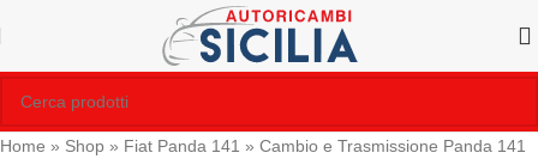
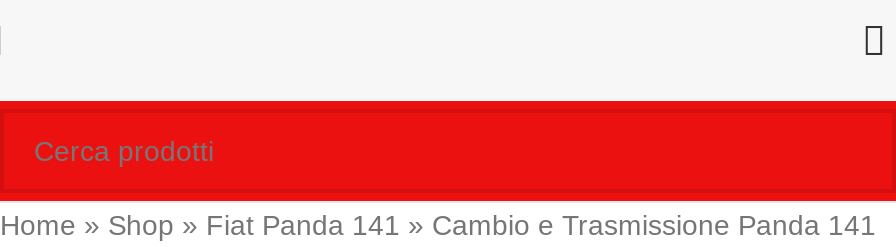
- [image]
